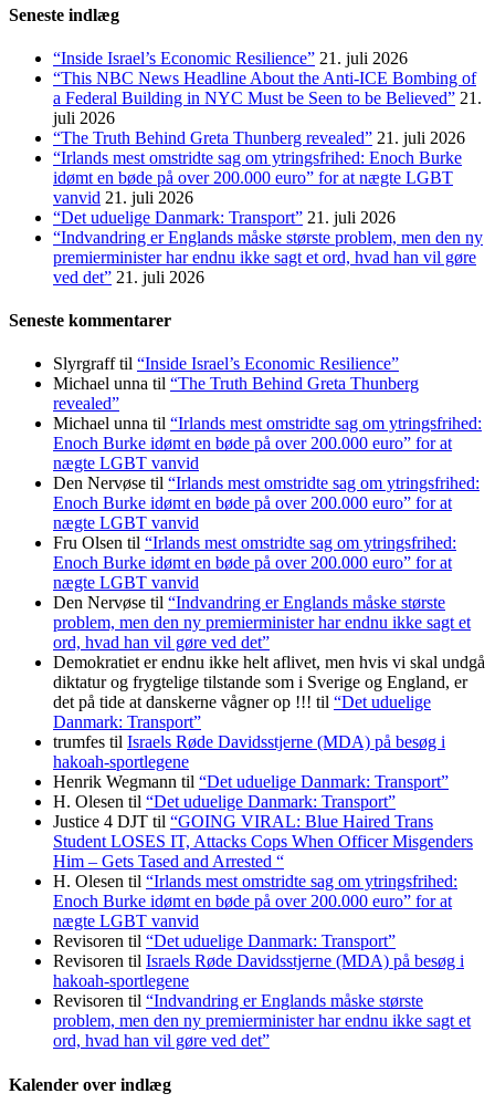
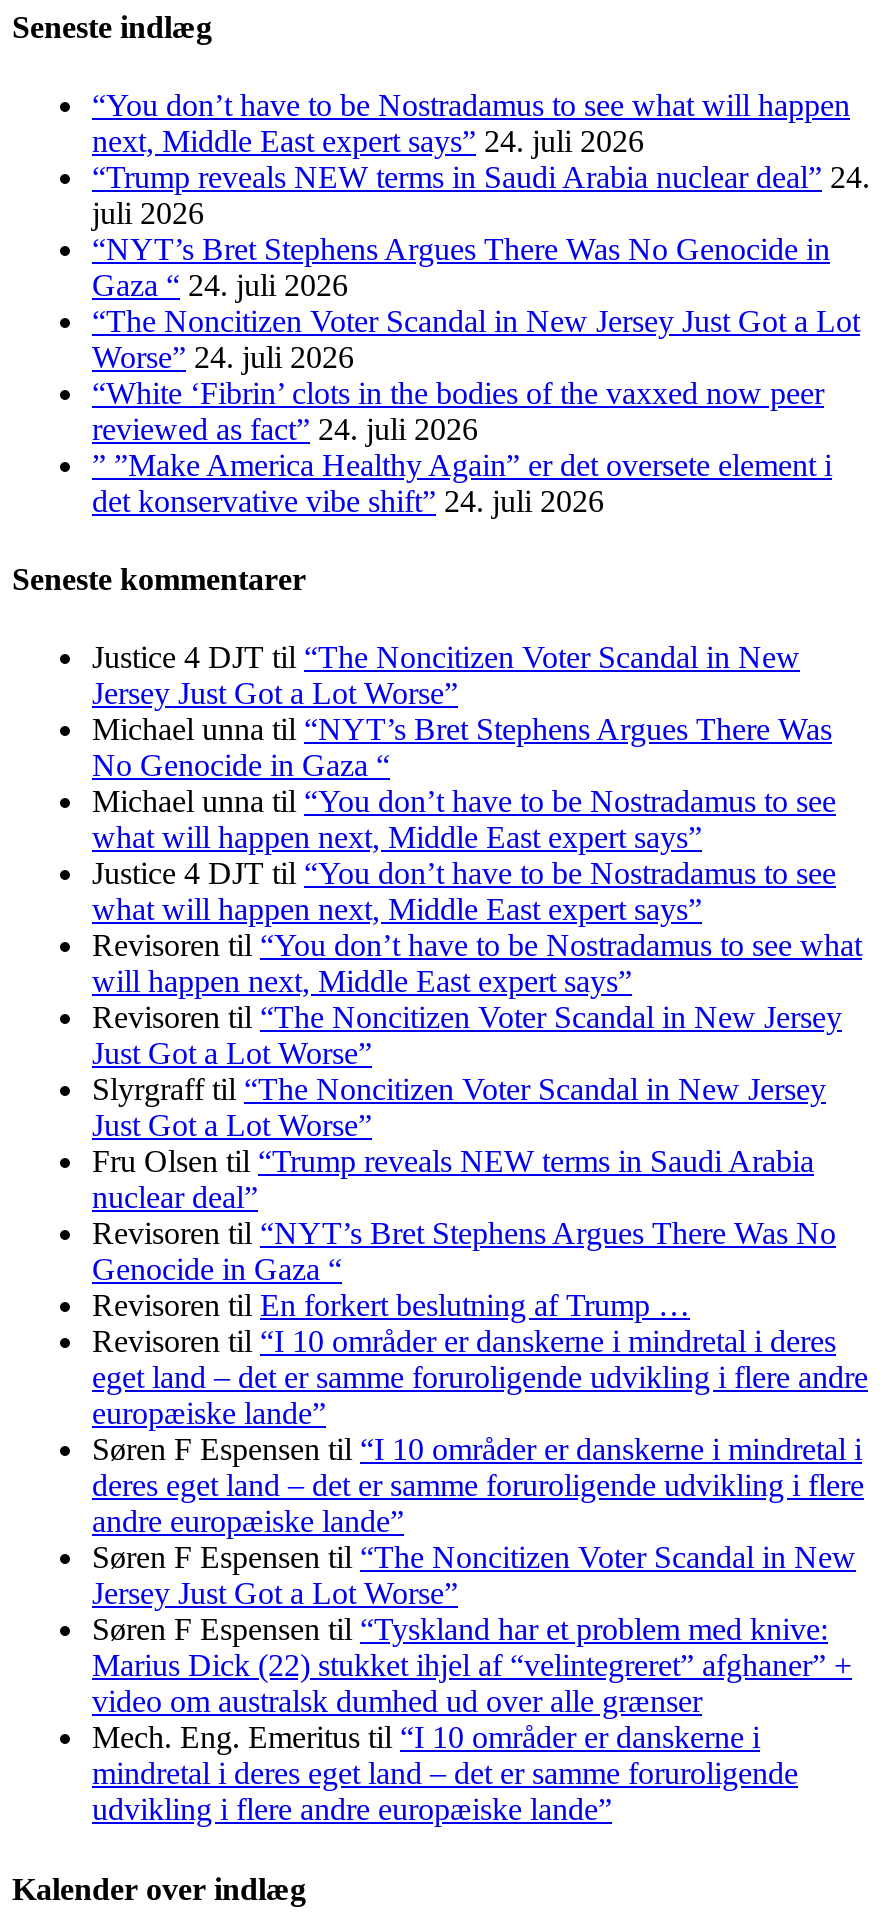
- “Inside Israel’s Economic Resilience” 21. juli 2026
- “This NBC News Headline About the Anti-ICE Bombing of
- a Federal Building in NYC Must be Seen to be Believed” 21.
+ “You don’t have to be Nostradamus to see what will happen
+ next, Middle East expert says” 24. juli 2026
+ “Trump reveals NEW terms in Saudi Arabia nuclear deal” 24.

- “The Truth Behind Greta Thunberg revealed” 21. juli 2026
- “Irlands mest omstridte sag om ytringsfrihed: Enoch Burke
- idømt en bøde på over 200.000 euro” for at nægte LGBT
- vanvid 21. juli 2026
- “Det uduelige Danmark: Transport” 21. juli 2026
- “Indvandring er Englands måske største problem, men den ny
- premierminister har endnu ikke sagt et ord, hvad han vil gøre
- ved det” 21. juli 2026
+ “NYT’s Bret Stephens Argues There Was No Genocide in
+ Gaza “ 24. juli 2026
+ “The Noncitizen Voter Scandal in New Jersey Just Got a Lot
+ Worse” 24. juli 2026
+ “White ‘Fibrin’ clots in the bodies of the vaxxed now peer
+ reviewed as fact” 24. juli 2026
+ ” ”Make America Healthy Again” er det oversete element i
+ det konservative vibe shift” 24. juli 2026

- Slyrgraff til “Inside Israel’s Economic Resilience”
- Michael unna til “The Truth Behind Greta Thunberg
- revealed”
- Michael unna til “Irlands mest omstridte sag om ytringsfrihed:
- Enoch Burke idømt en bøde på over 200.000 euro” for at
- nægte LGBT vanvid
- Den Nervøse til “Irlands mest omstridte sag om ytringsfrihed:
- Enoch Burke idømt en bøde på over 200.000 euro” for at
- nægte LGBT vanvid
- Fru Olsen til “Irlands mest omstridte sag om ytringsfrihed:
- Enoch Burke idømt en bøde på over 200.000 euro” for at
- nægte LGBT vanvid
- Den Nervøse til “Indvandring er Englands måske største
- problem, men den ny premierminister har endnu ikke sagt et
- ord, hvad han vil gøre ved det”
- Demokratiet er endnu ikke helt aflivet, men hvis vi skal undgå
- diktatur og frygtelige tilstande som i Sverige og England, er
- det på tide at danskerne vågner op !!! til “Det uduelige
- Danmark: Transport”
- trumfes til Israels Røde Davidsstjerne (MDA) på besøg i
- hakoah-sportlegene
- Henrik Wegmann til “Det uduelige Danmark: Transport”
- H. Olesen til “Det uduelige Danmark: Transport”
- Justice 4 DJT til “GOING VIRAL: Blue Haired Trans
- Student LOSES IT, Attacks Cops When Officer Misgenders
- Him – Gets Tased and Arrested “
- H. Olesen til “Irlands mest omstridte sag om ytringsfrihed:
- Enoch Burke idømt en bøde på over 200.000 euro” for at
- nægte LGBT vanvid
- Revisoren til “Det uduelige Danmark: Transport”
- Revisoren til Israels Røde Davidsstjerne (MDA) på besøg i
- hakoah-sportlegene
- Revisoren til “Indvandring er Englands måske største
- problem, men den ny premierminister har endnu ikke sagt et
- ord, hvad han vil gøre ved det”
+ Justice 4 DJT til “The Noncitizen Voter Scandal in New
+ Jersey Just Got a Lot Worse”
+ Michael unna til “NYT’s Bret Stephens Argues There Was
+ No Genocide in Gaza “
+ Michael unna til “You don’t have to be Nostradamus to see
+ what will happen next, Middle East expert says”
+ Justice 4 DJT til “You don’t have to be Nostradamus to see
+ what will happen next, Middle East expert says”
+ Revisoren til “You don’t have to be Nostradamus to see what
+ will happen next, Middle East expert says”
+ Revisoren til “The Noncitizen Voter Scandal in New Jersey
+ Just Got a Lot Worse”
+ Slyrgraff til “The Noncitizen Voter Scandal in New Jersey
+ Just Got a Lot Worse”
+ Fru Olsen til “Trump reveals NEW terms in Saudi Arabia
+ nuclear deal”
+ Revisoren til “NYT’s Bret Stephens Argues There Was No
+ Genocide in Gaza “
+ Revisoren til En forkert beslutning af Trump …
+ Revisoren til “I 10 områder er danskerne i mindretal i deres
+ eget land – det er samme foruroligende udvikling i flere andre
+ europæiske lande”
+ Søren F Espensen til “I 10 områder er danskerne i mindretal i
+ deres eget land – det er samme foruroligende udvikling i flere
+ andre europæiske lande”
+ Søren F Espensen til “The Noncitizen Voter Scandal in New
+ Jersey Just Got a Lot Worse”
+ Søren F Espensen til “Tyskland har et problem med knive:
+ Marius Dick (22) stukket ihjel af “velintegreret” afghaner” +
+ video om australsk dumhed ud over alle grænser
+ Mech. Eng. Emeritus til “I 10 områder er danskerne i
+ mindretal i deres eget land – det er samme foruroligende
+ udvikling i flere andre europæiske lande”
